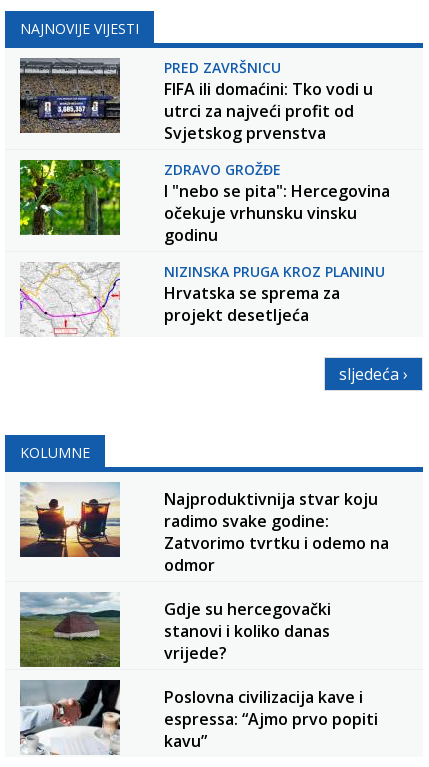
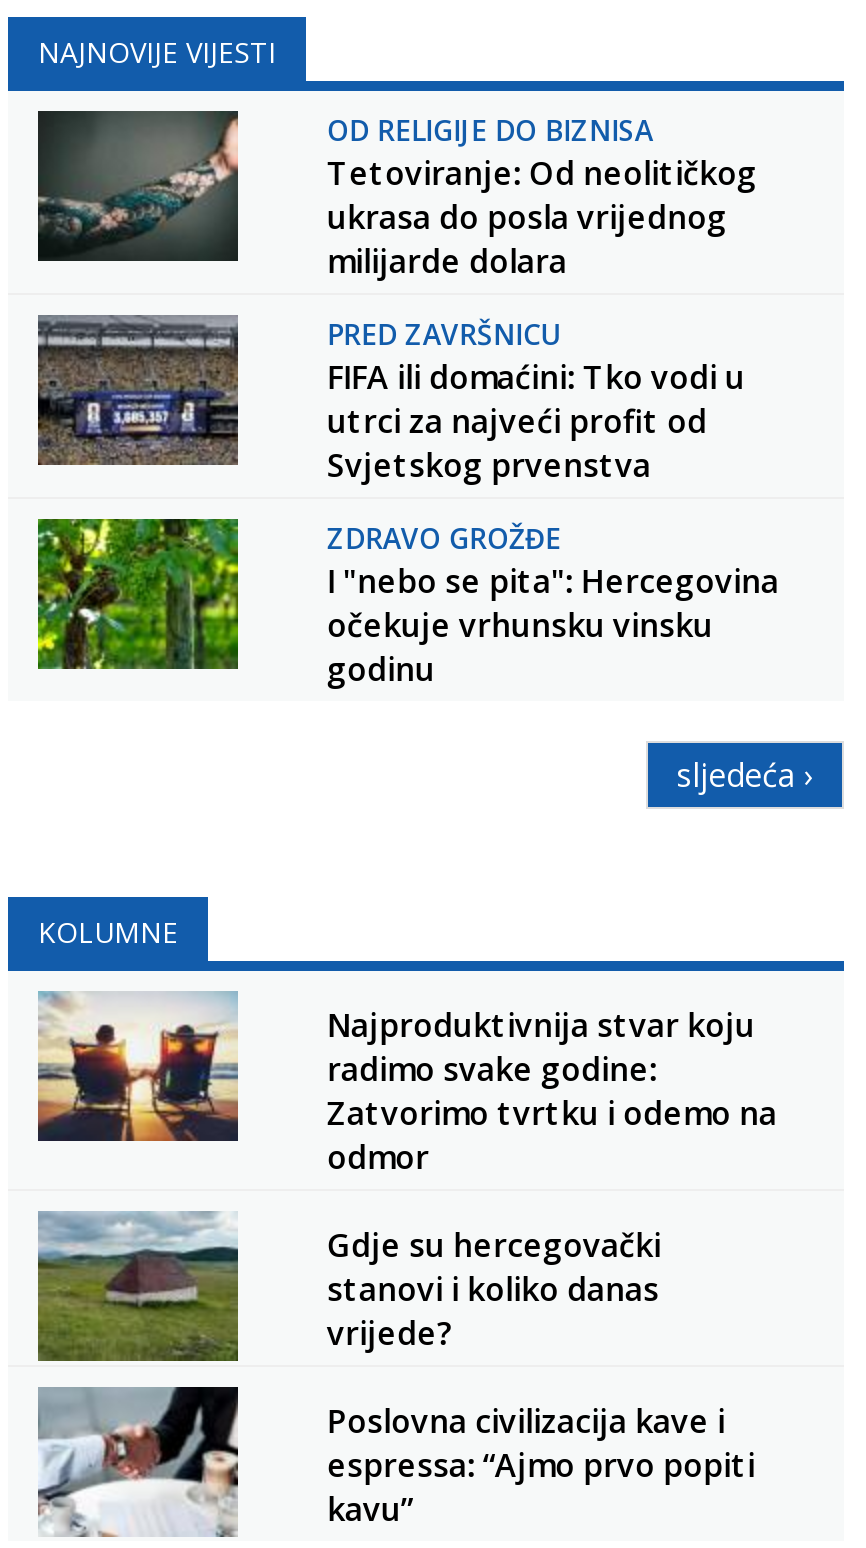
+ [image]

+ OD RELIGIJE DO BIZNISA
+ Tetoviranje: Od neolitičkog
+ ukrasa do posla vrijednog
+ milijarde dolara

moved down: PRED ZAVRŠNICU | FIFA ili domaćini: Tko vodi u | utrci za najveći profit od | Svjetskog prvenstva | ZDRAVO GROŽĐE | I "nebo se pita": Hercegovina | očekuje vrhunsku vinsku | godinu

- [image]

- NIZINSKA PRUGA KROZ PLANINU
- Hrvatska se sprema za
- projekt desetljeća
